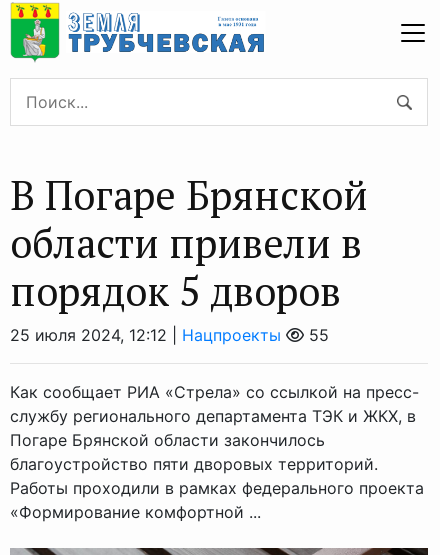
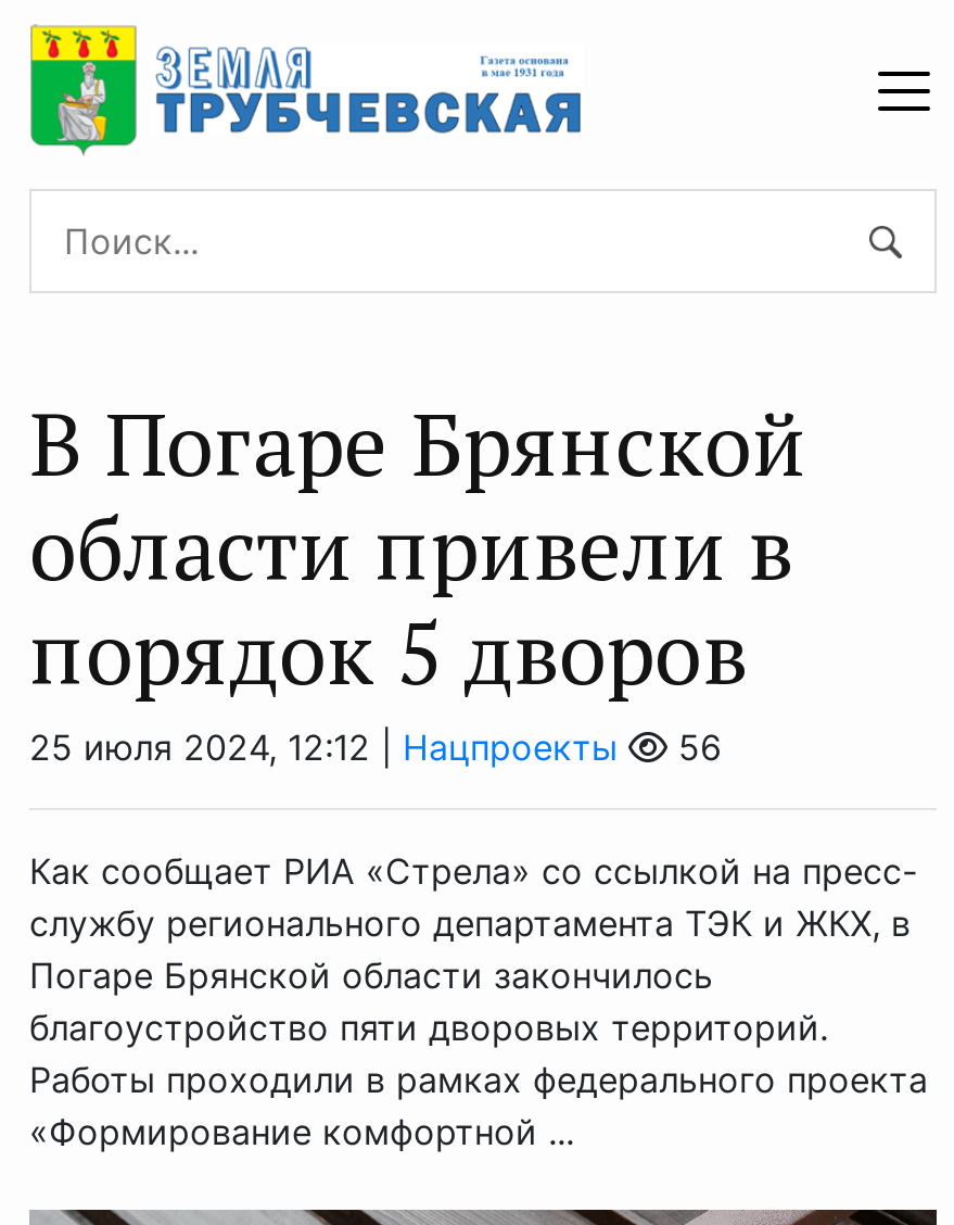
- 55
+ 56
